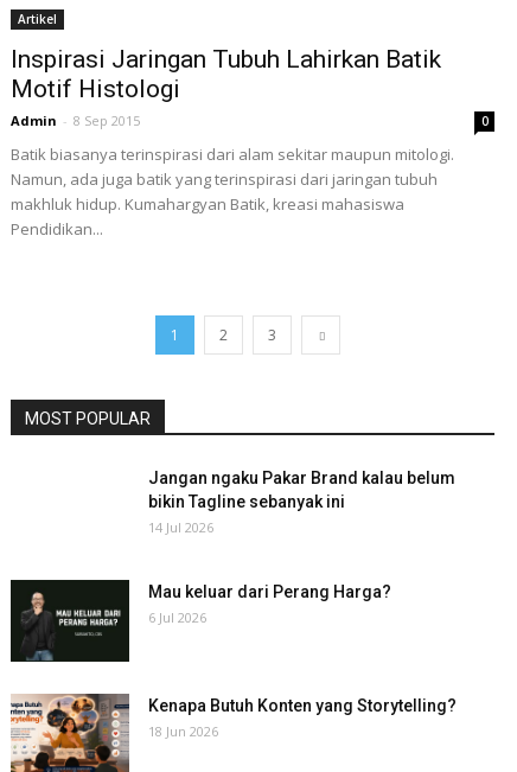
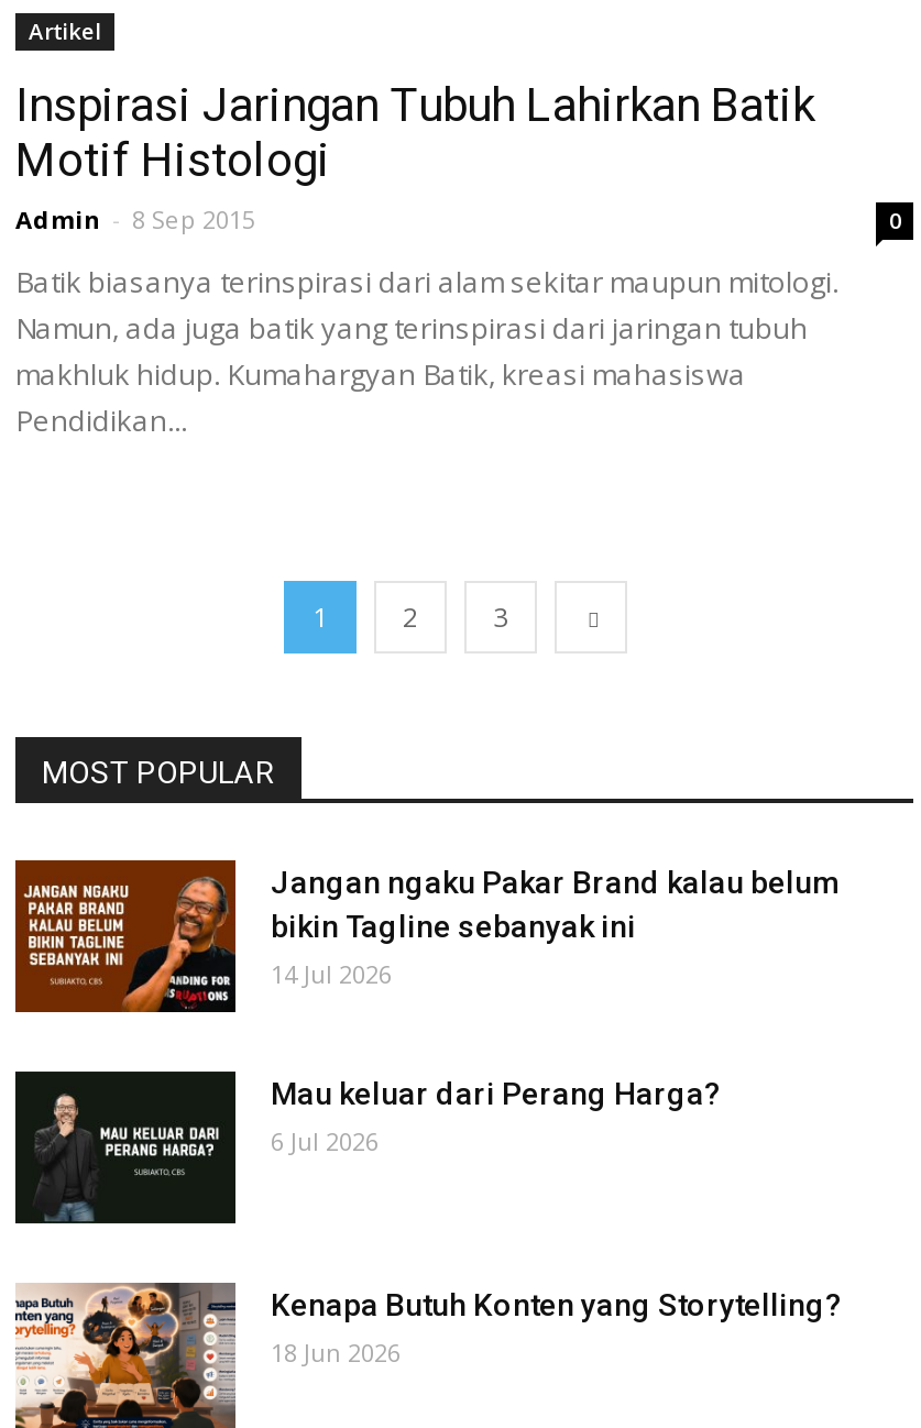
+ [image]
